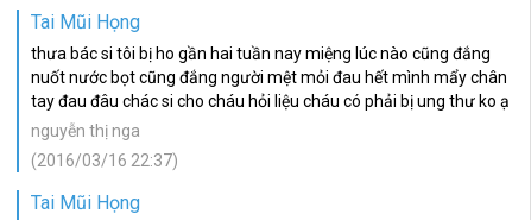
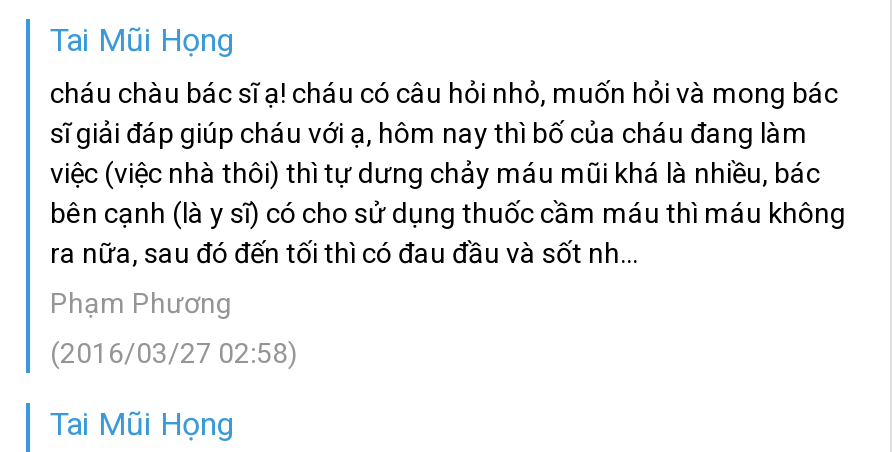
- thưa bác si tôi bị ho gần hai tuần nay miệng lúc nào cũng đắng
- nuốt nước bọt cũng đắng người mệt mỏi đau hết mình mẩy chân
- tay đau đâu chác si cho cháu hỏi liệu cháu có phải bị ung thư ko ạ
+ cháu chàu bác sĩ ạ! cháu có câu hỏi nhỏ, muốn hỏi và mong bác
+ sĩ giải đáp giúp cháu với ạ, hôm nay thì bố của cháu đang làm
+ việc (việc nhà thôi) thì tự dưng chảy máu mũi khá là nhiều, bác
+ bên cạnh (là y sĩ) có cho sử dụng thuốc cầm máu thì máu không
+ ra nữa, sau đó đến tối thì có đau đầu và sốt nh...

- nguyễn thị nga
+ Phạm Phương

- (2016/03/16 22:37)
+ (2016/03/27 02:58)
